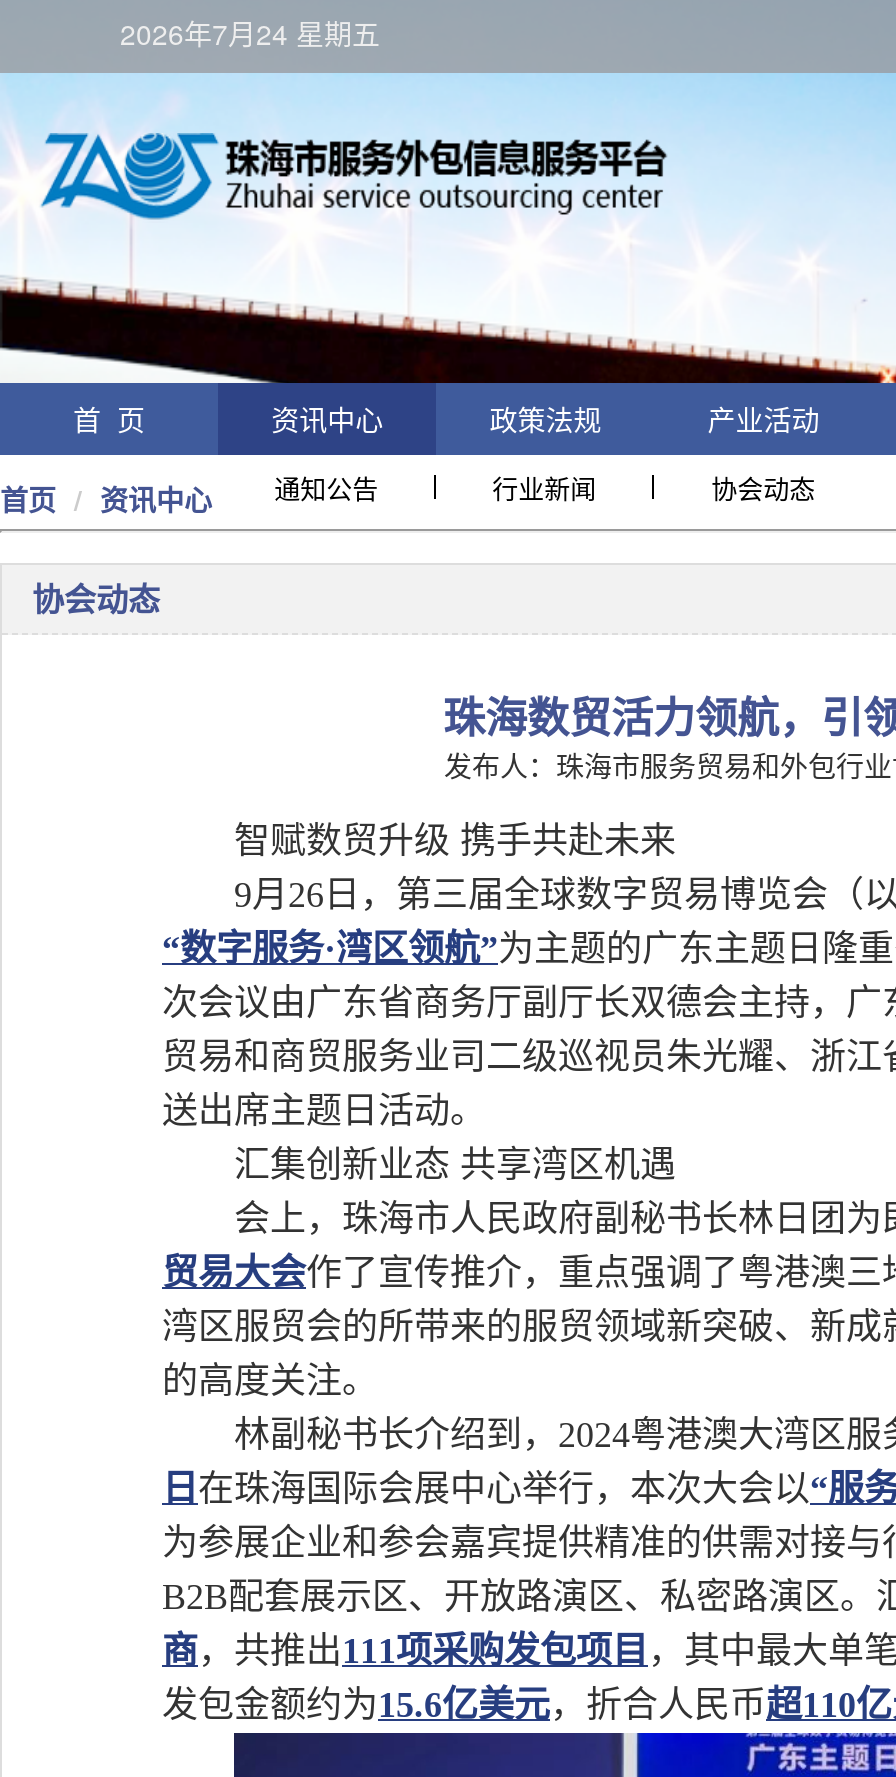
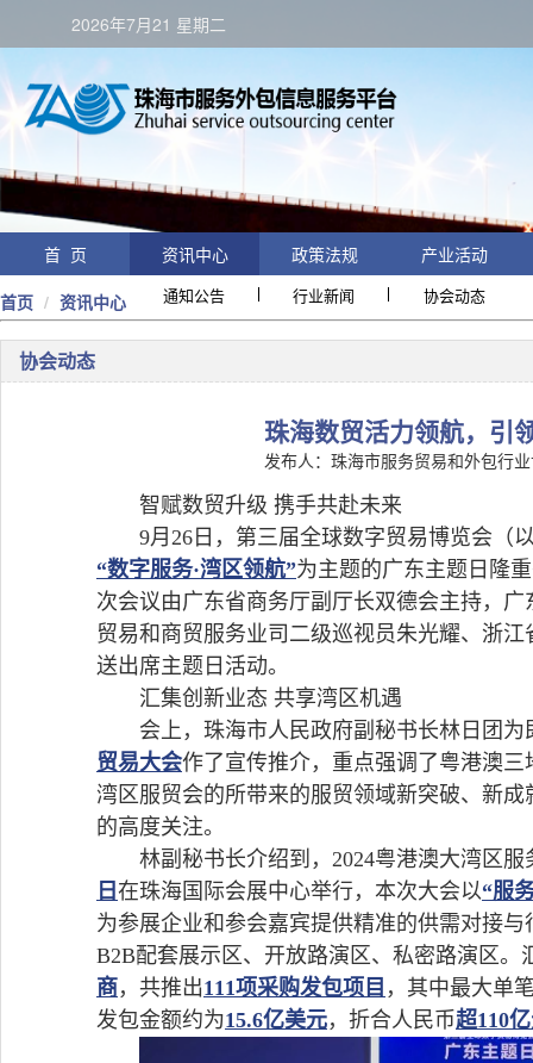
- 2026年7月24 星期五
+ 2026年7月21 星期二
